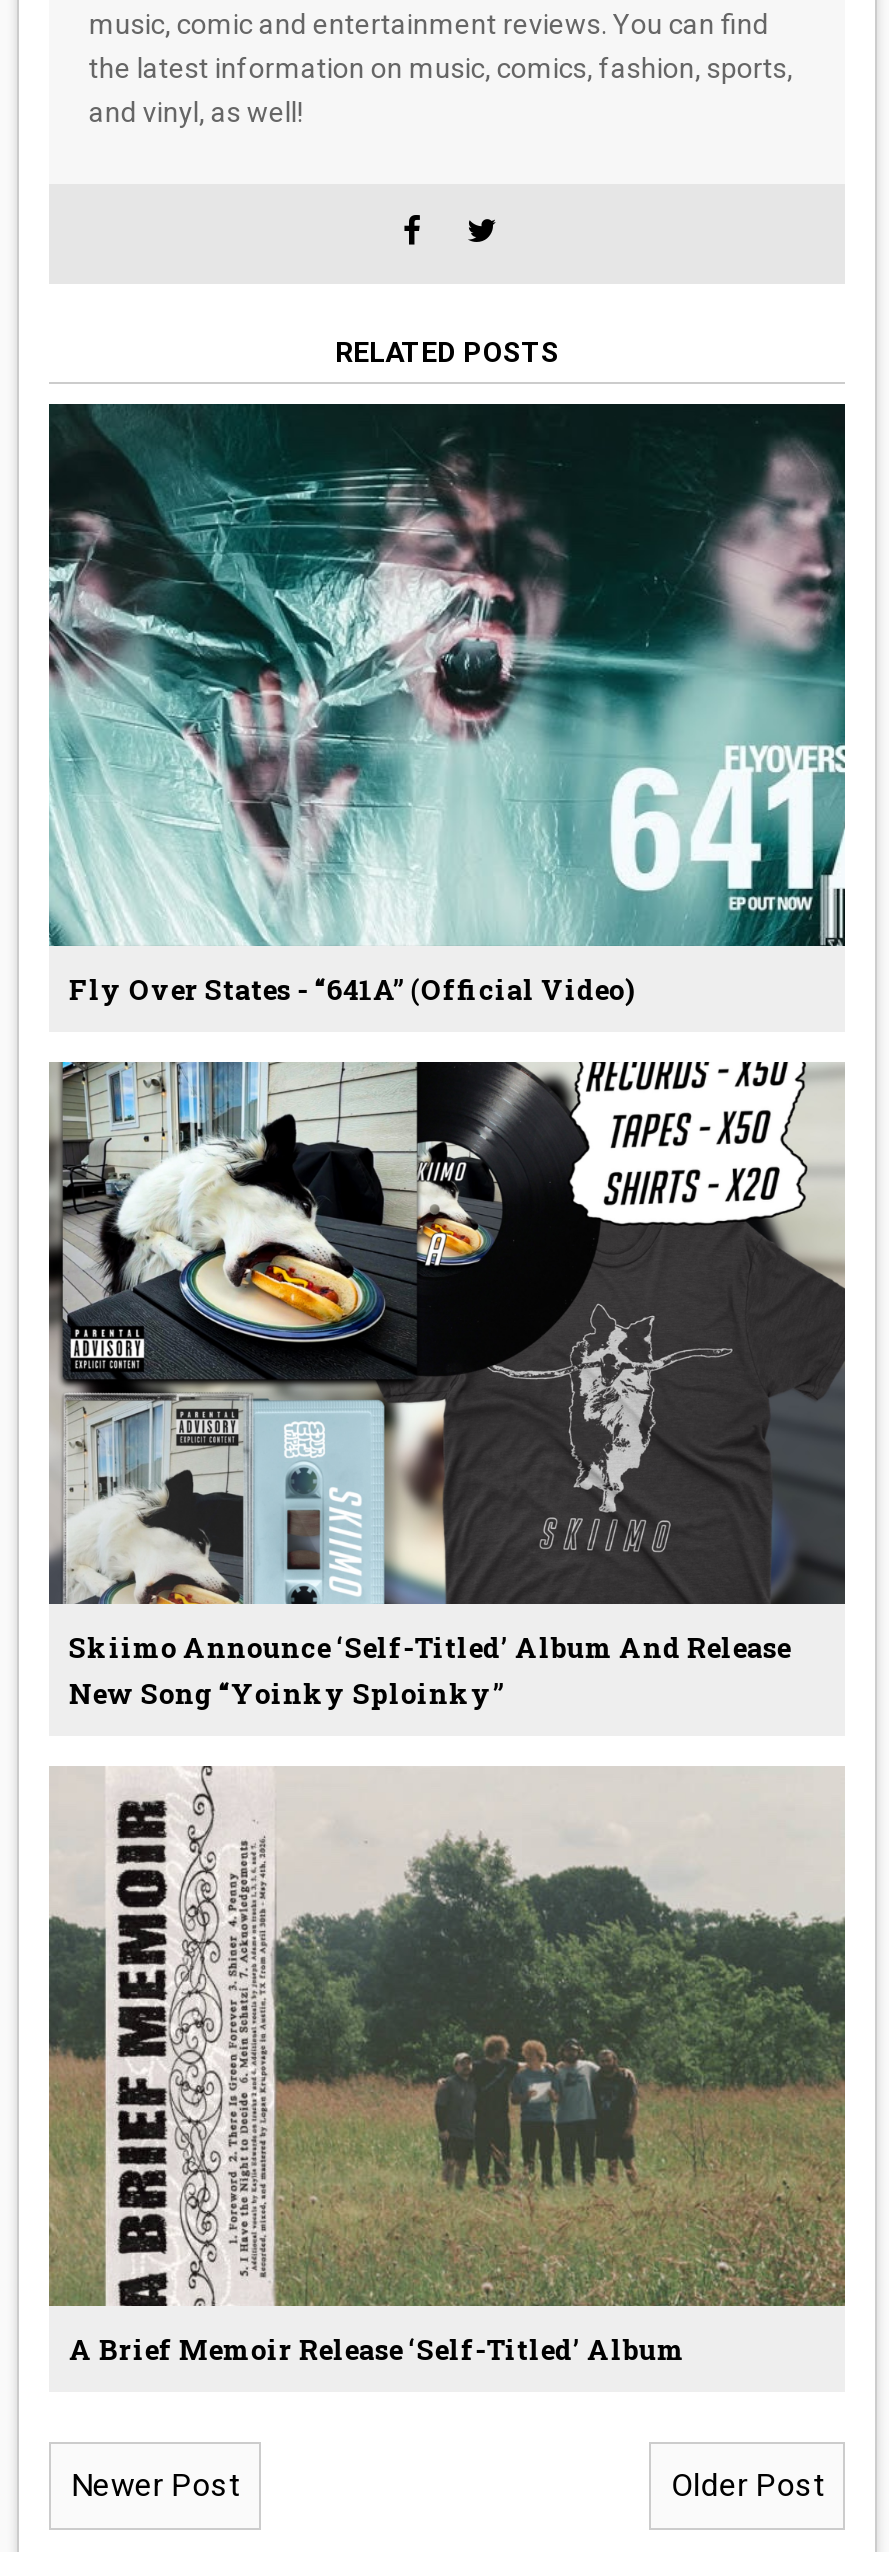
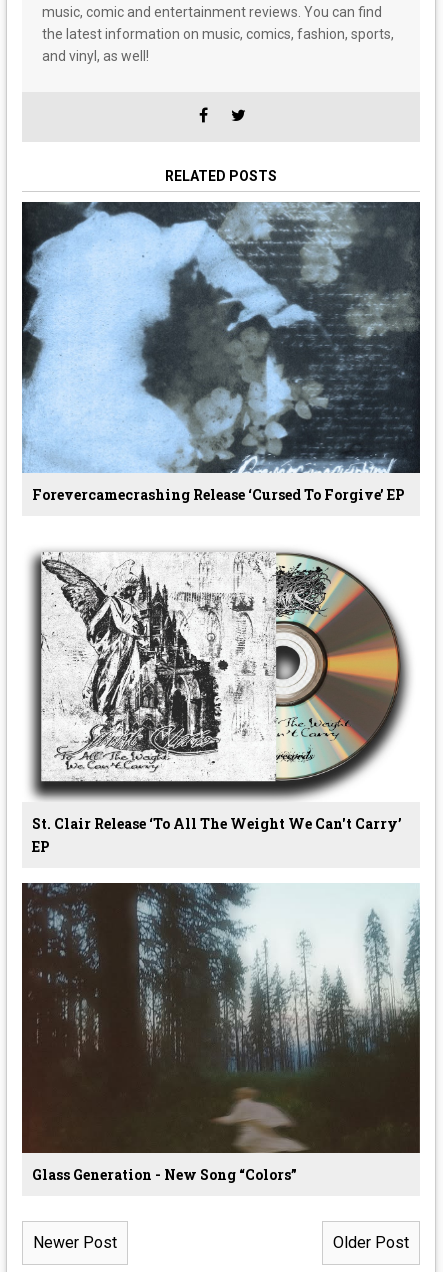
- [image]
- Fly Over States - “641A” (Official Video)
+ [image]
+ Forevercamecrashing Release ‘Cursed To Forgive’ EP

- [image]
- Skiimo Announce ‘Self-Titled’ Album And Release
- New Song “Yoinky Sploinky”
+ [image]
+ St. Clair Release ‘To All The Weight We Can't Carry’
+ EP

- [image]
- A Brief Memoir Release ‘Self-Titled’ Album
+ [image]
+ Glass Generation - New Song “Colors”
